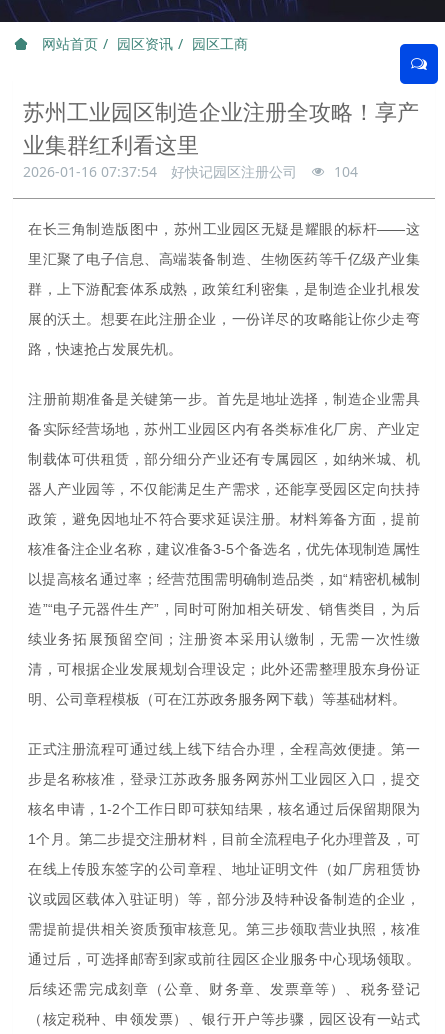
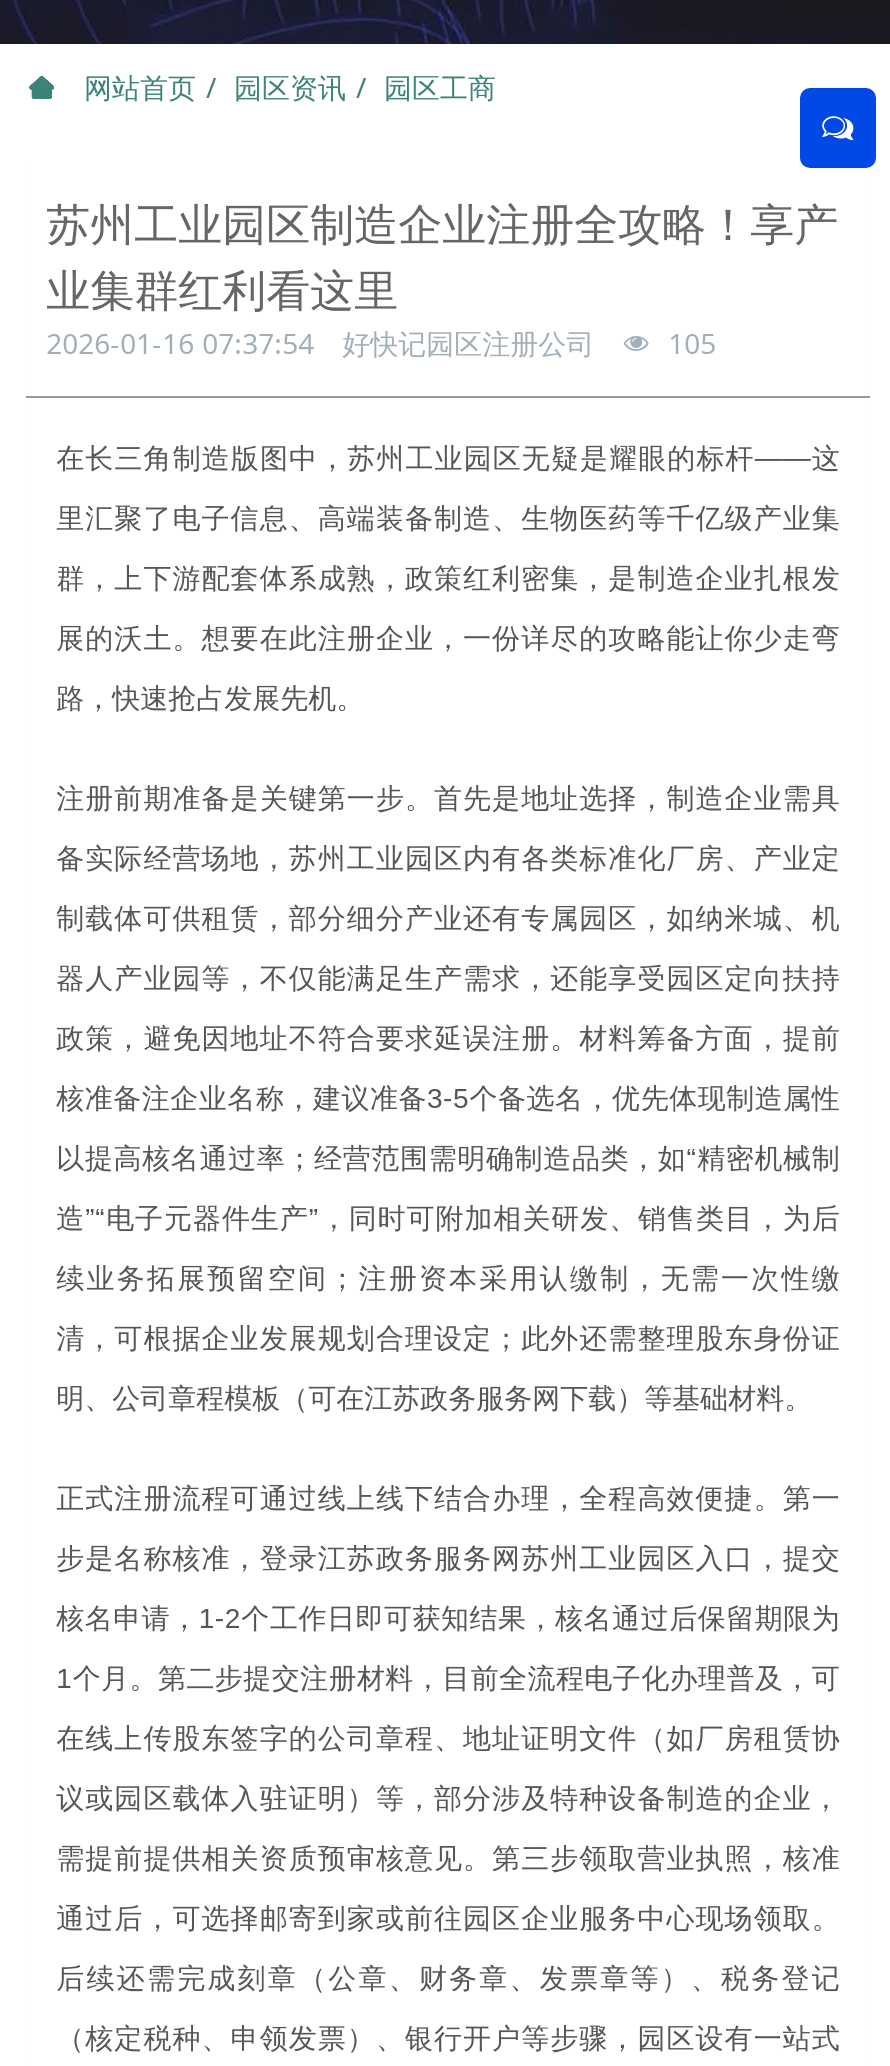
- 2026-01-16 07:37:54 好快记园区注册公司 104
+ 2026-01-16 07:37:54 好快记园区注册公司 105
